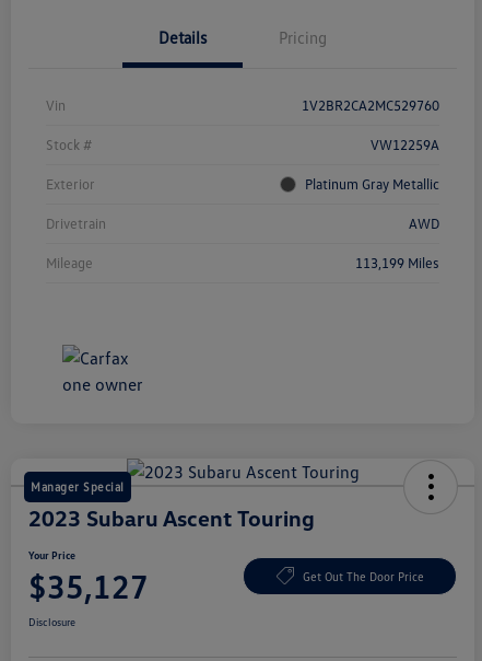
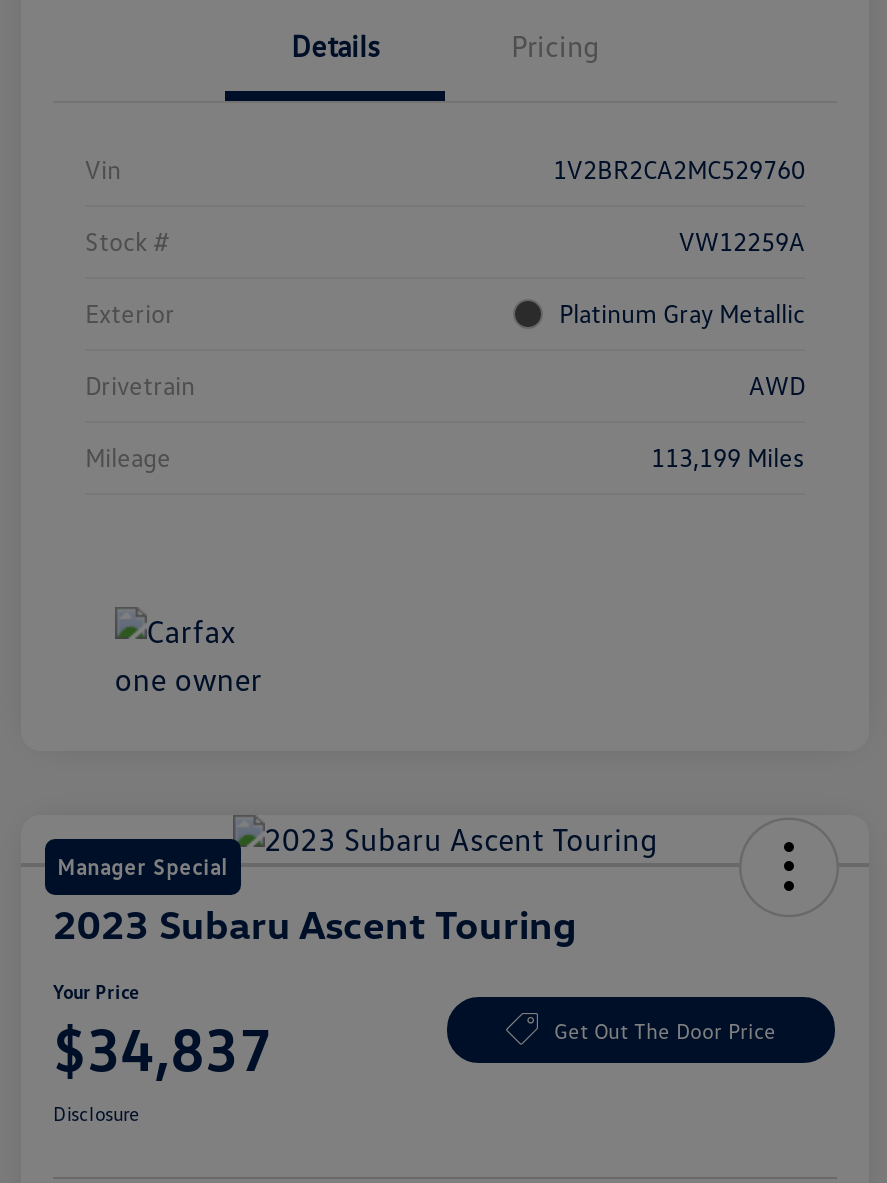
- $35,127
+ $34,837
